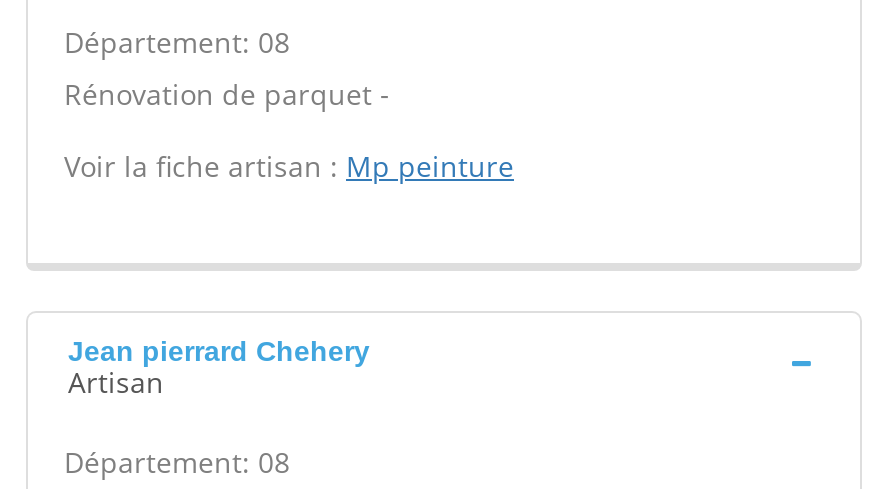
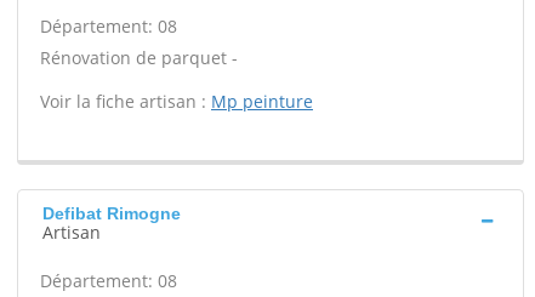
- Jean pierrard Chehery
+ Defibat Rimogne
